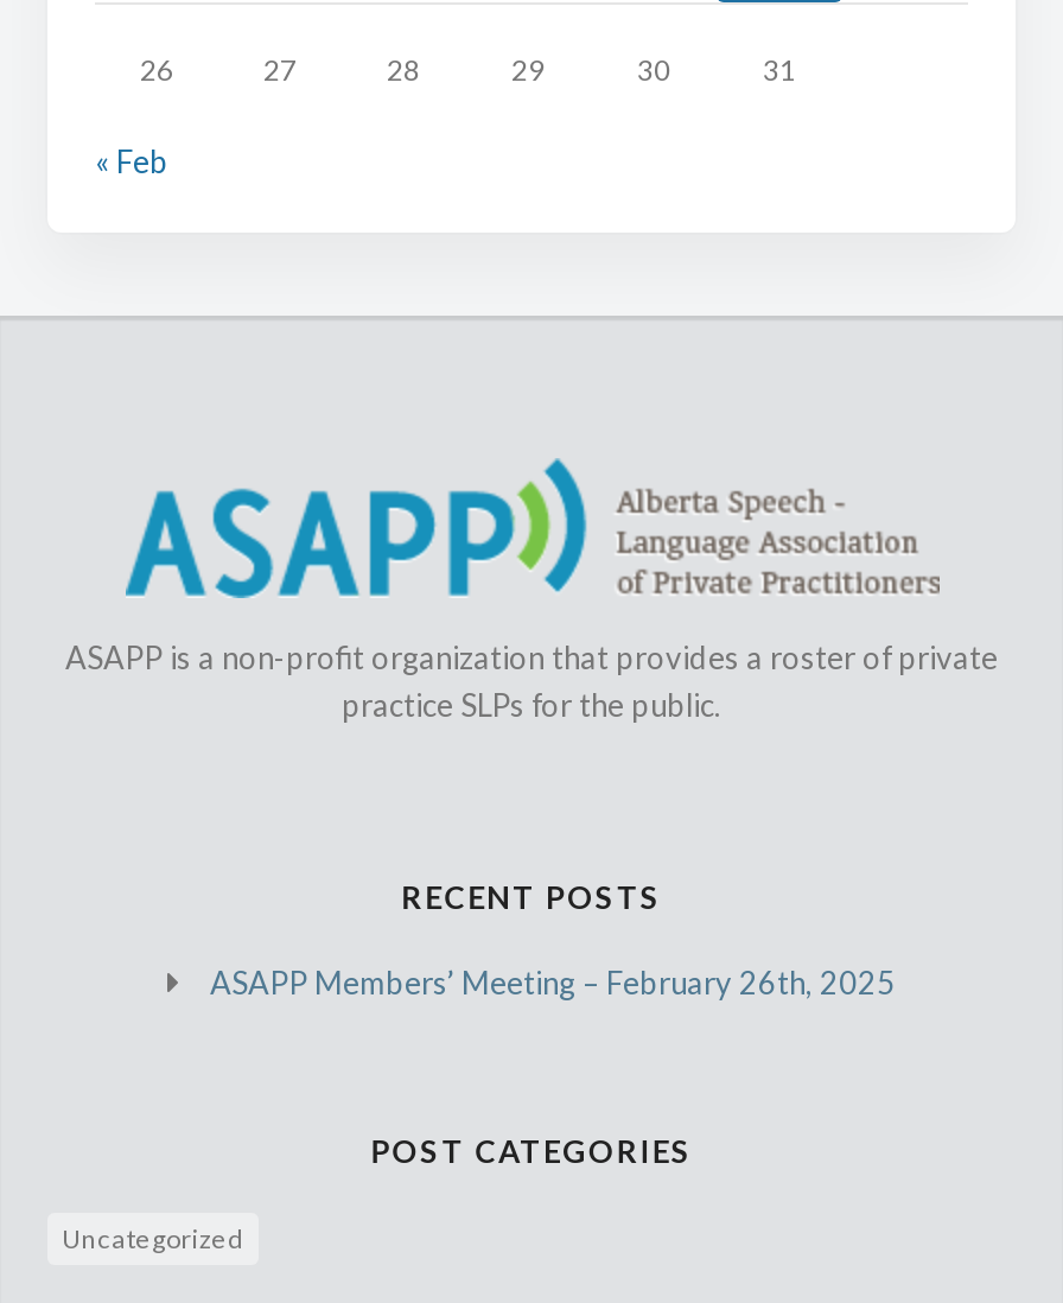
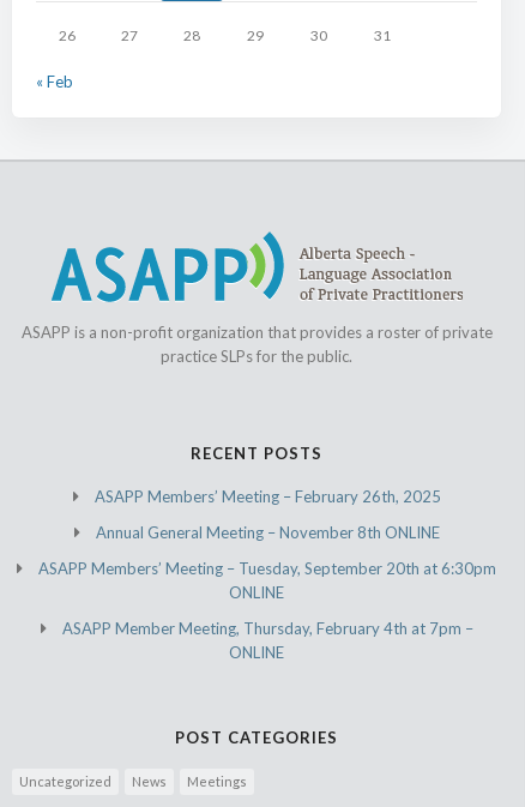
+ Annual General Meeting – November 8th ONLINE
+ ASAPP Members’ Meeting – Tuesday, September 20th at 6:30pm
+ ONLINE
+ ASAPP Member Meeting, Thursday, February 4th at 7pm –
+ ONLINE

+ News
+ Meetings
